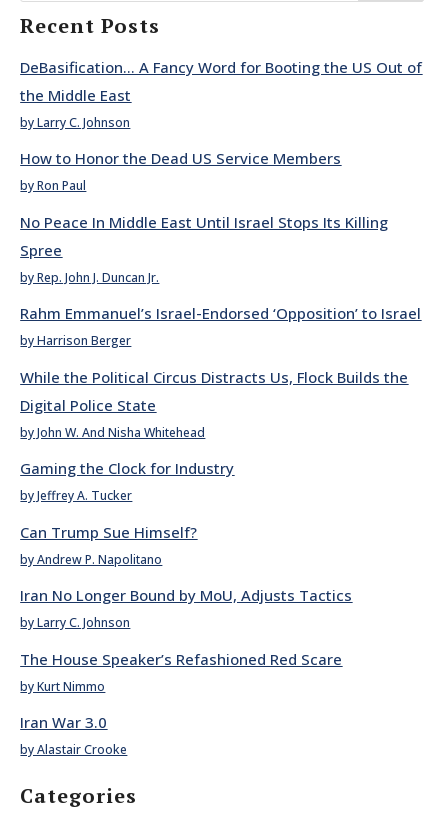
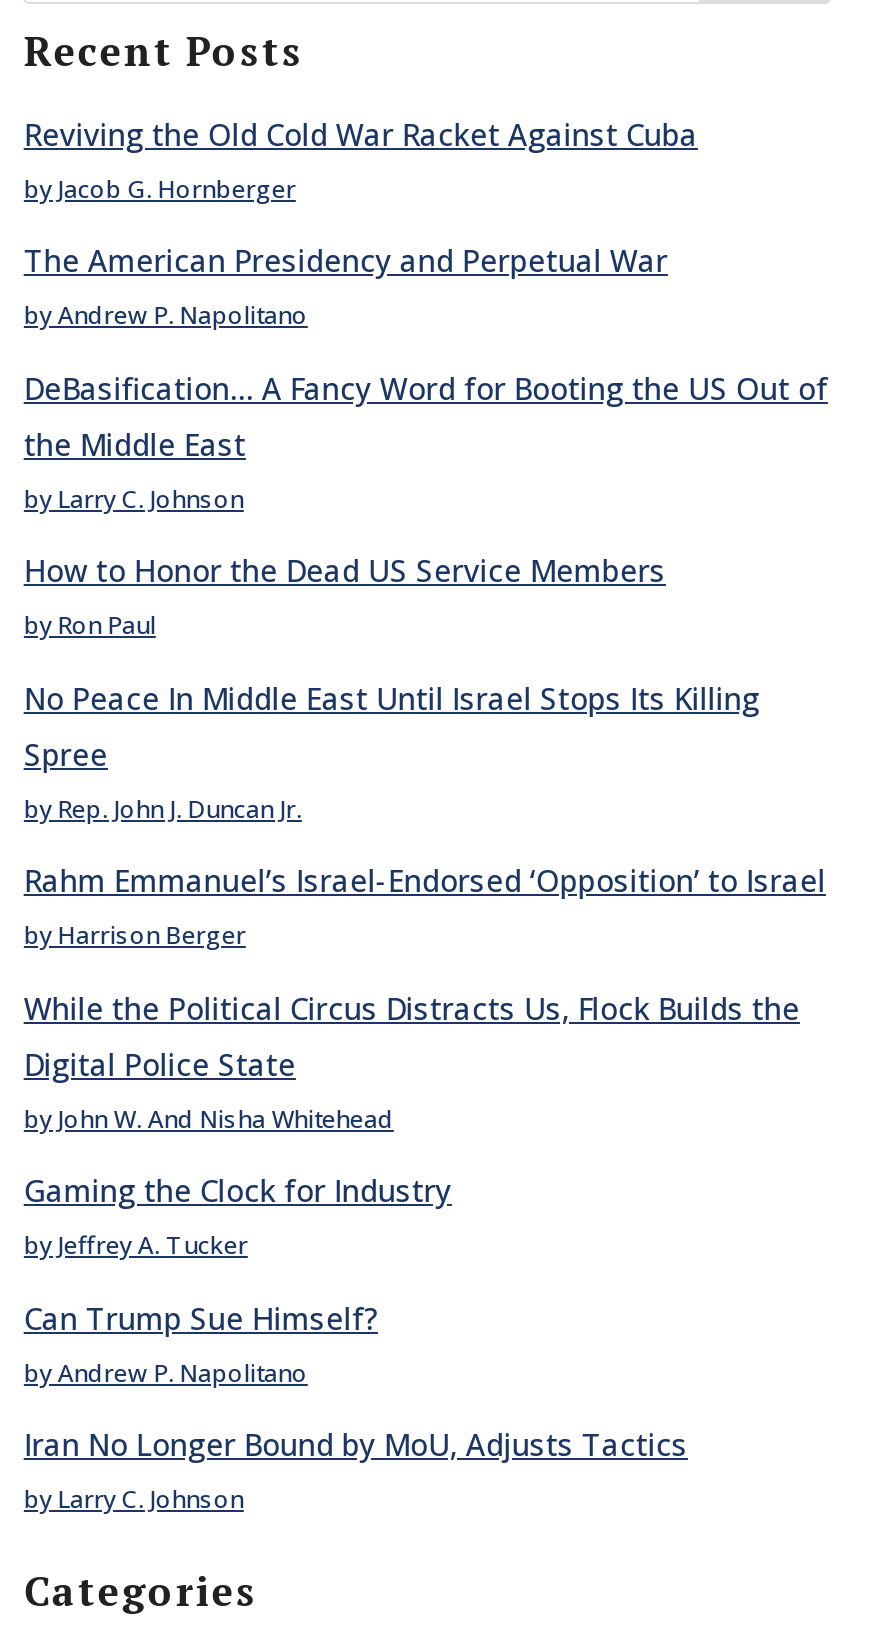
+ Reviving the Old Cold War Racket Against Cuba
+ by Jacob G. Hornberger
+ The American Presidency and Perpetual War
+ by Andrew P. Napolitano

moved down: DeBasification… A Fancy Word for Booting the US Out of | the Middle East | by Larry C. Johnson | ... | Iran No Longer Bound by MoU, Adjusts Tactics | by Larry C. Johnson

- The House Speaker’s Refashioned Red Scare
- by Kurt Nimmo
- Iran War 3.0
- by Alastair Crooke
